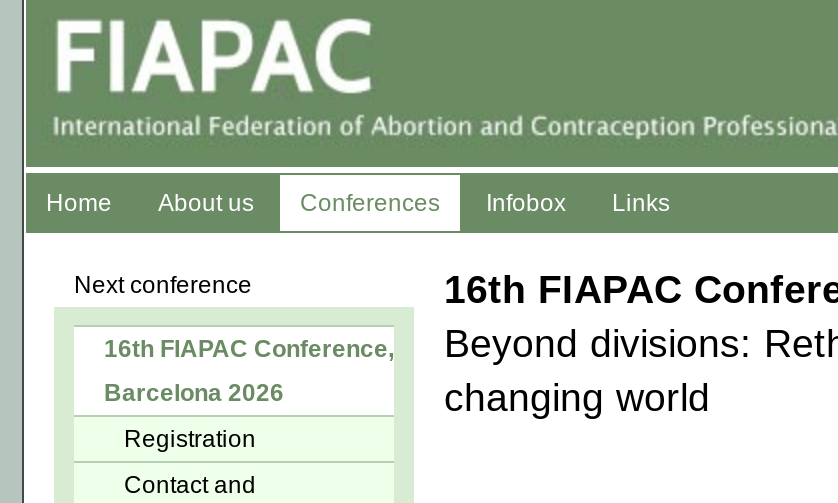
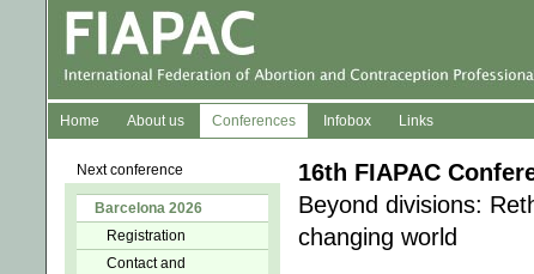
- 16th FIAPAC Conference,
